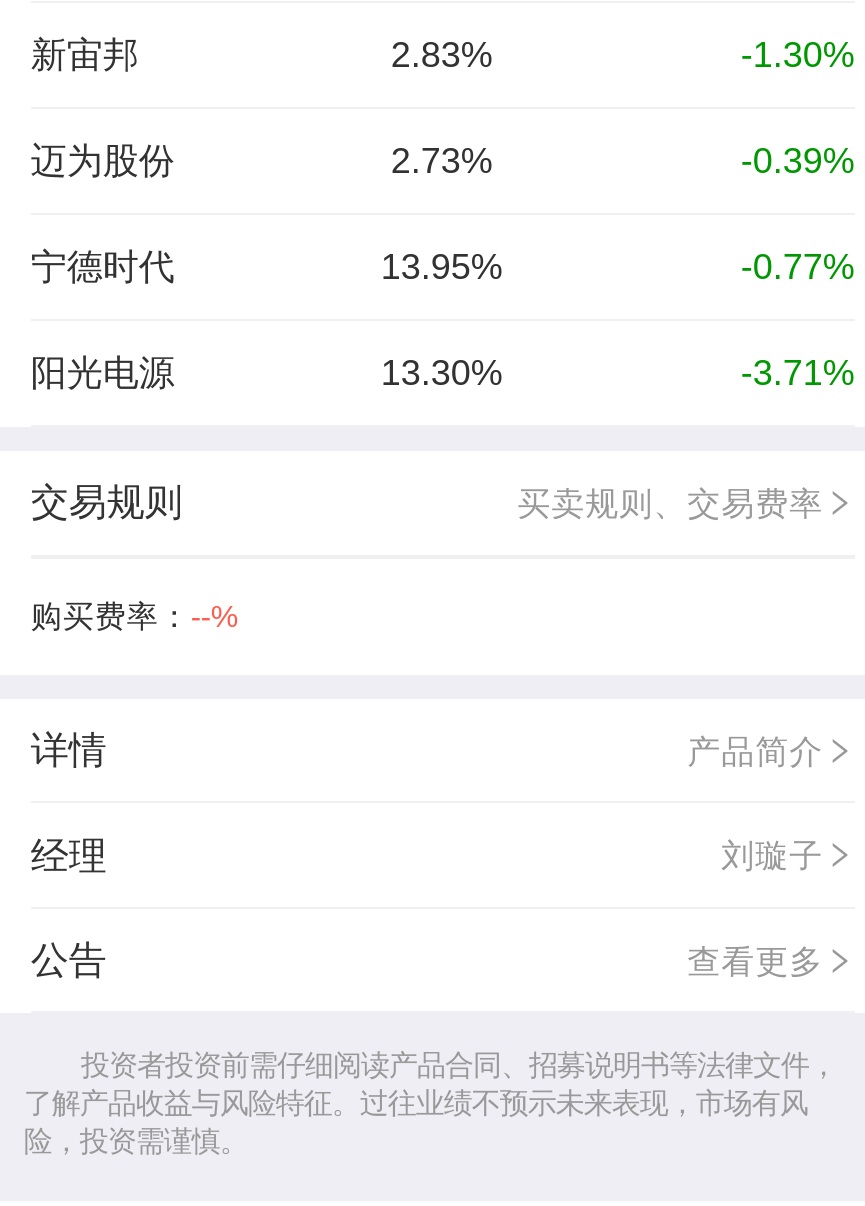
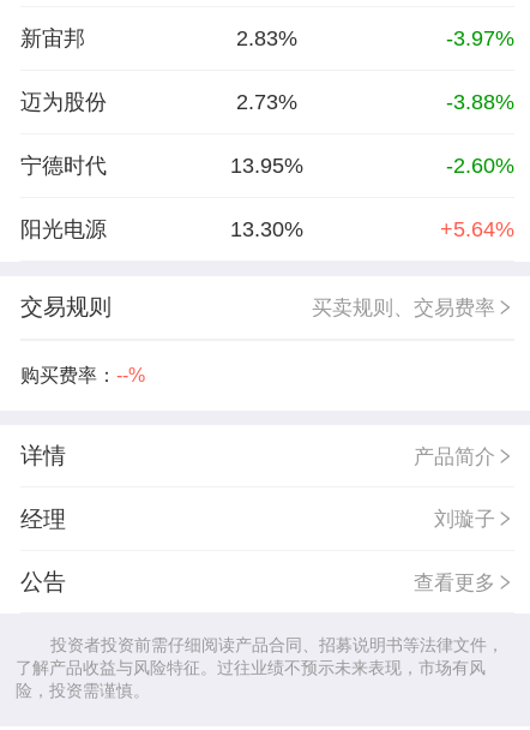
- -1.30%
+ -3.97%

- -0.39%
+ -3.88%

- -0.77%
+ -2.60%

- -3.71%
+ +5.64%
